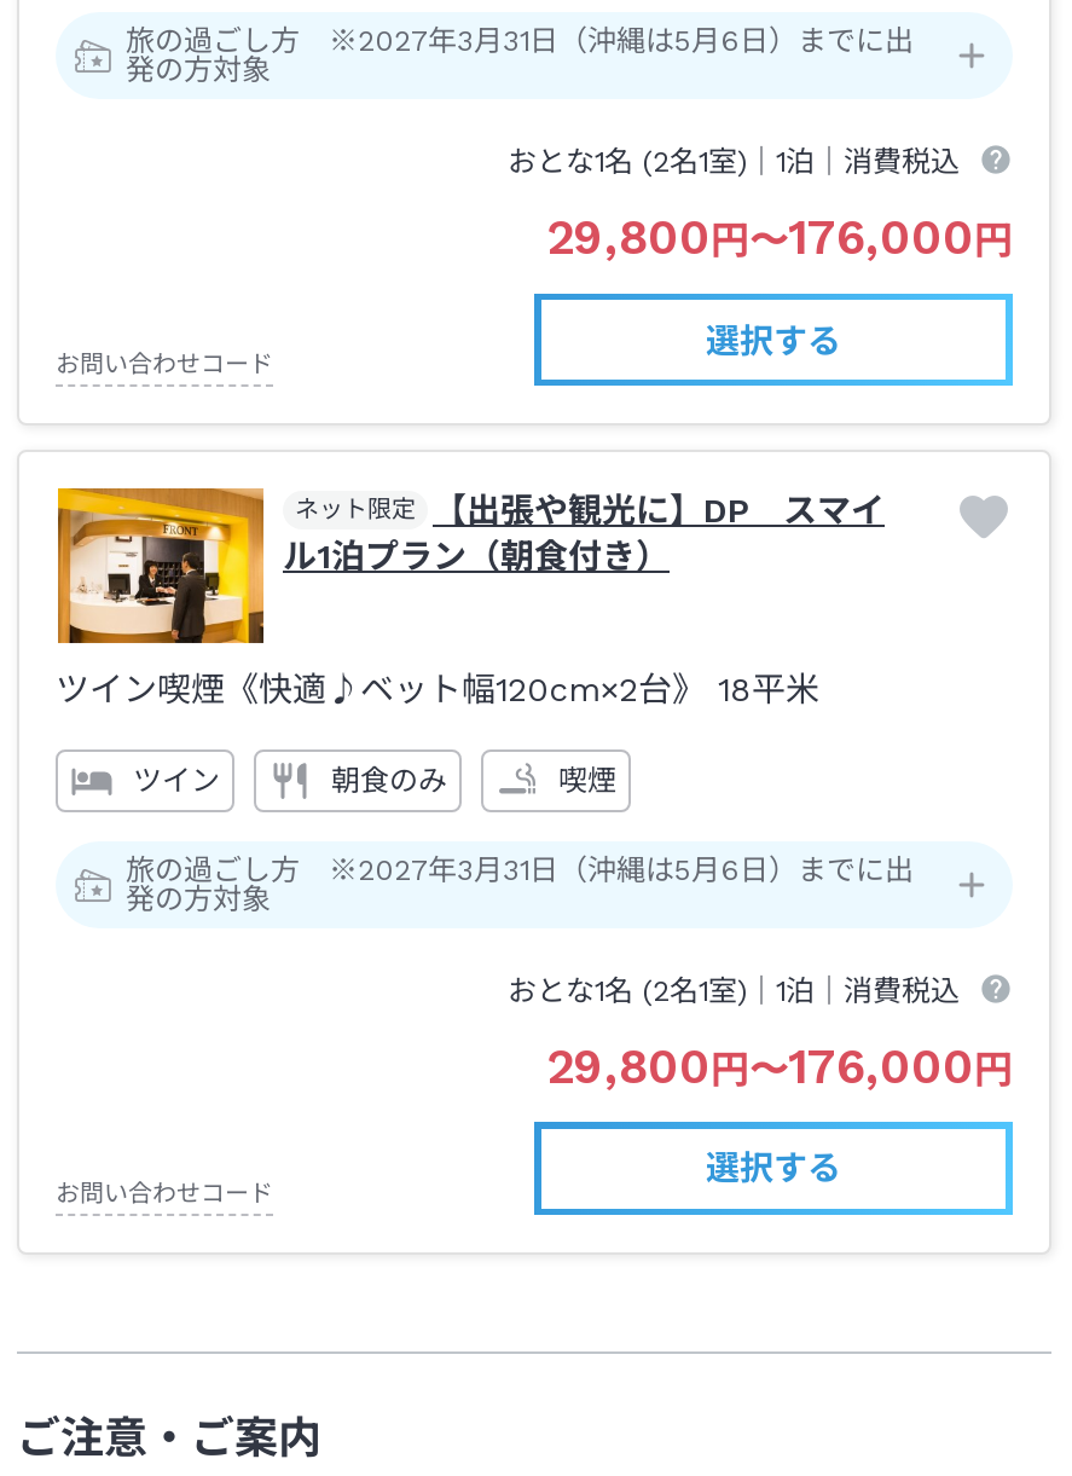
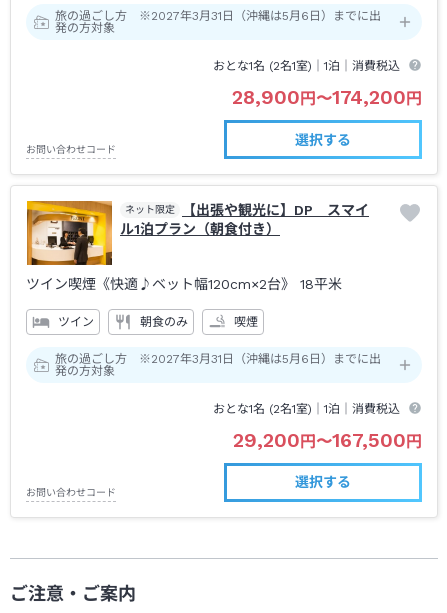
- 29,800円〜176,000円
+ 28,900円〜174,200円

- 29,800円〜176,000円
+ 29,200円〜167,500円
